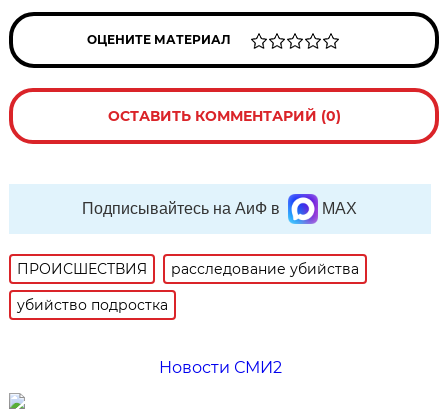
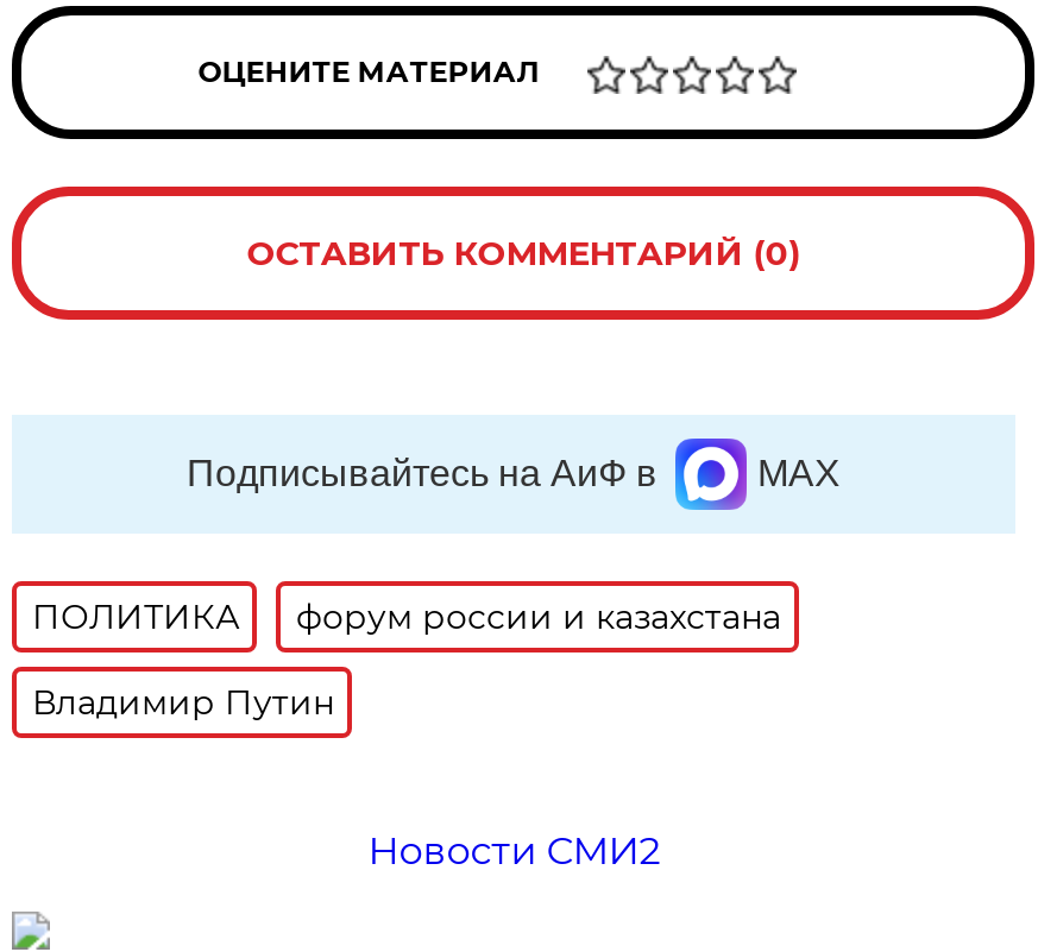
- ПРОИСШЕСТВИЯ
- расследование убийства
+ ПОЛИТИКА
+ форум россии и казахстана

- убийство подростка
+ Владимир Путин
